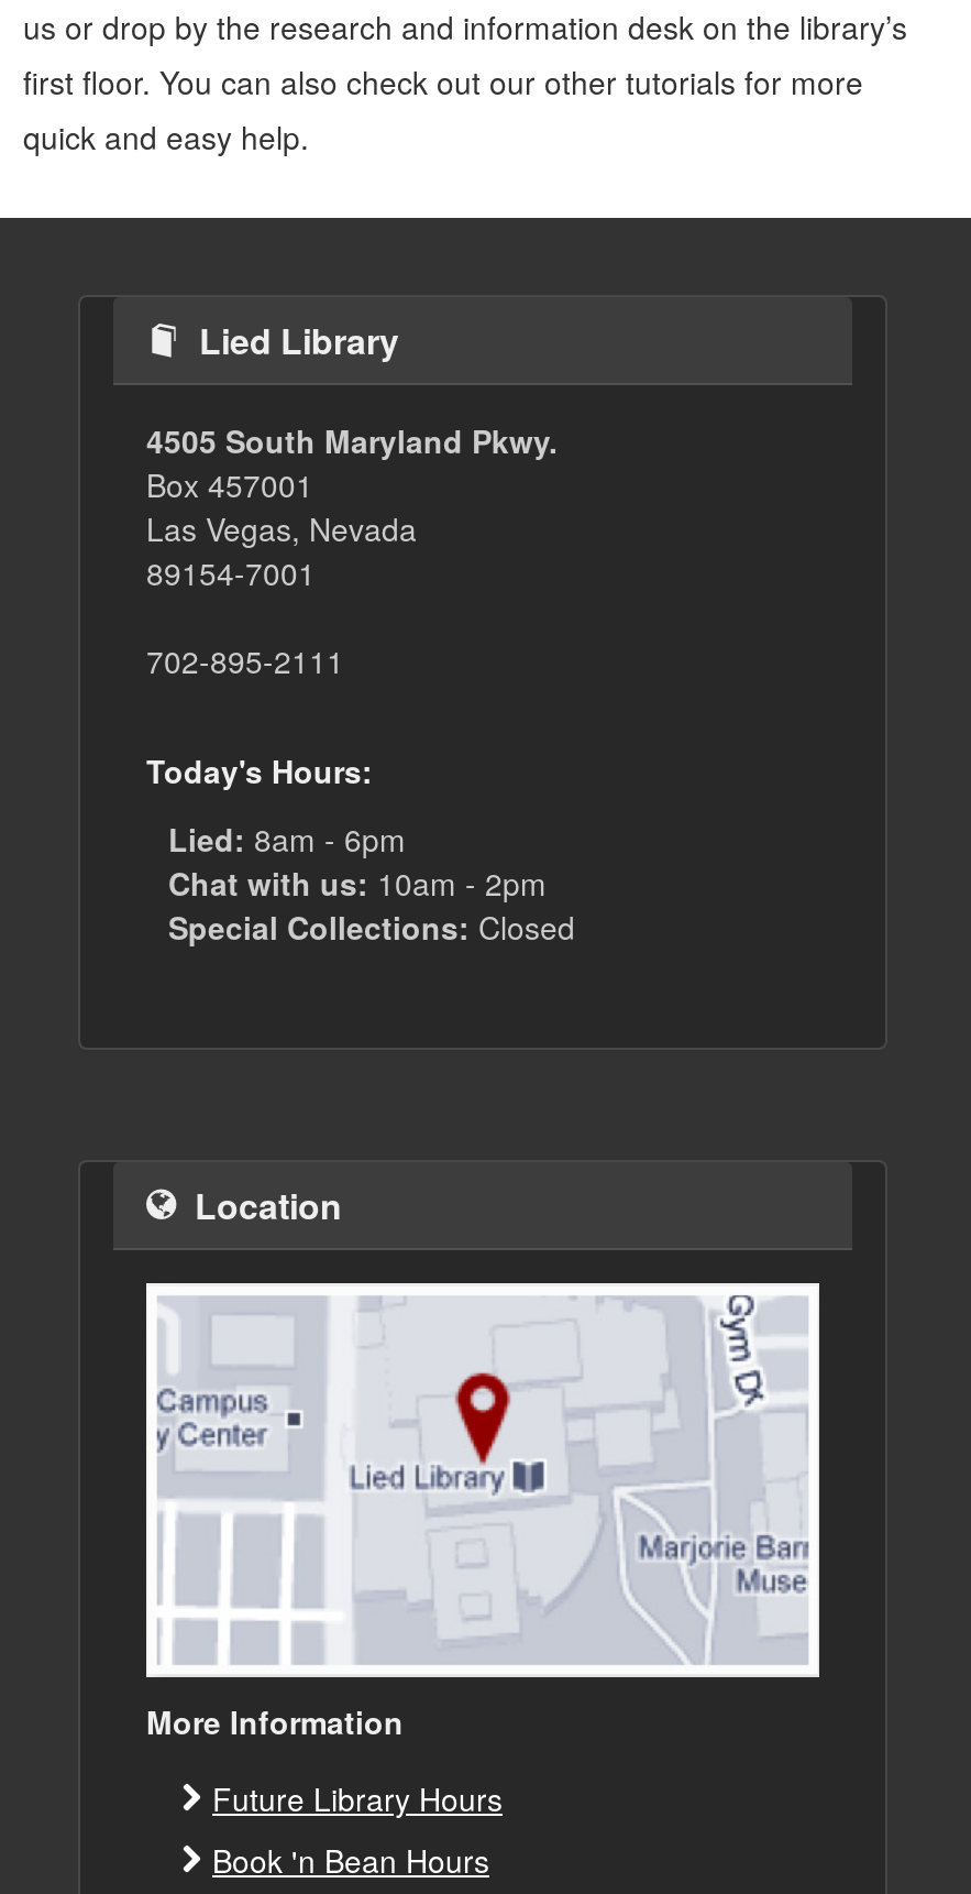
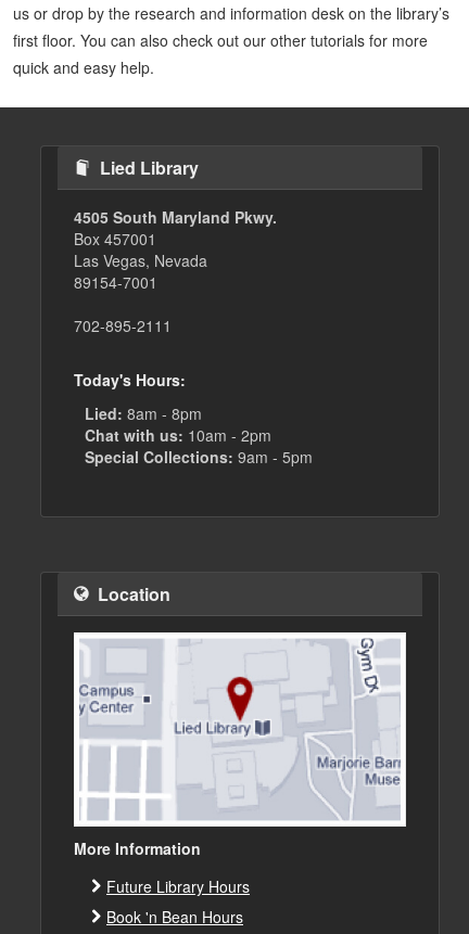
- Lied: 8am - 6pm
+ Lied: 8am - 8pm

- Special Collections: Closed
+ Special Collections: 9am - 5pm
